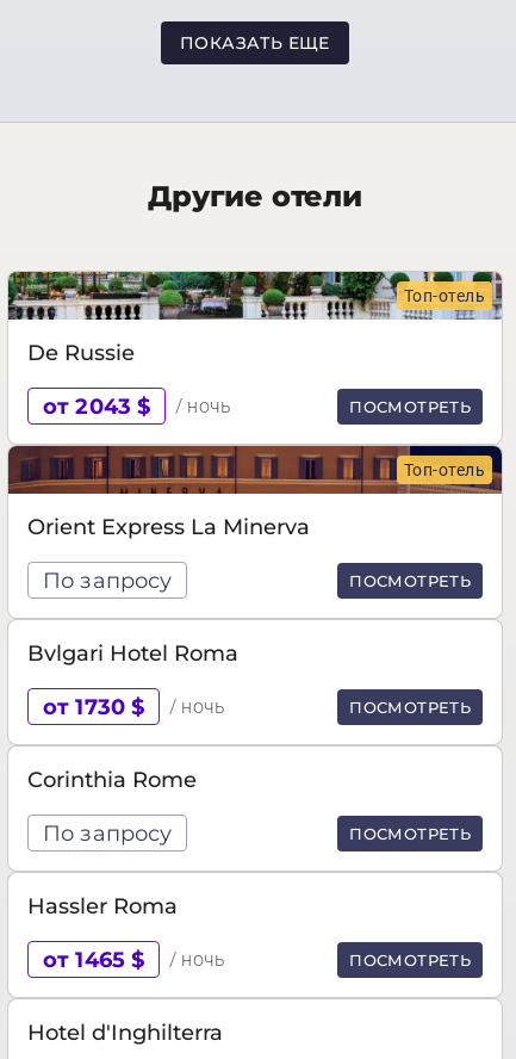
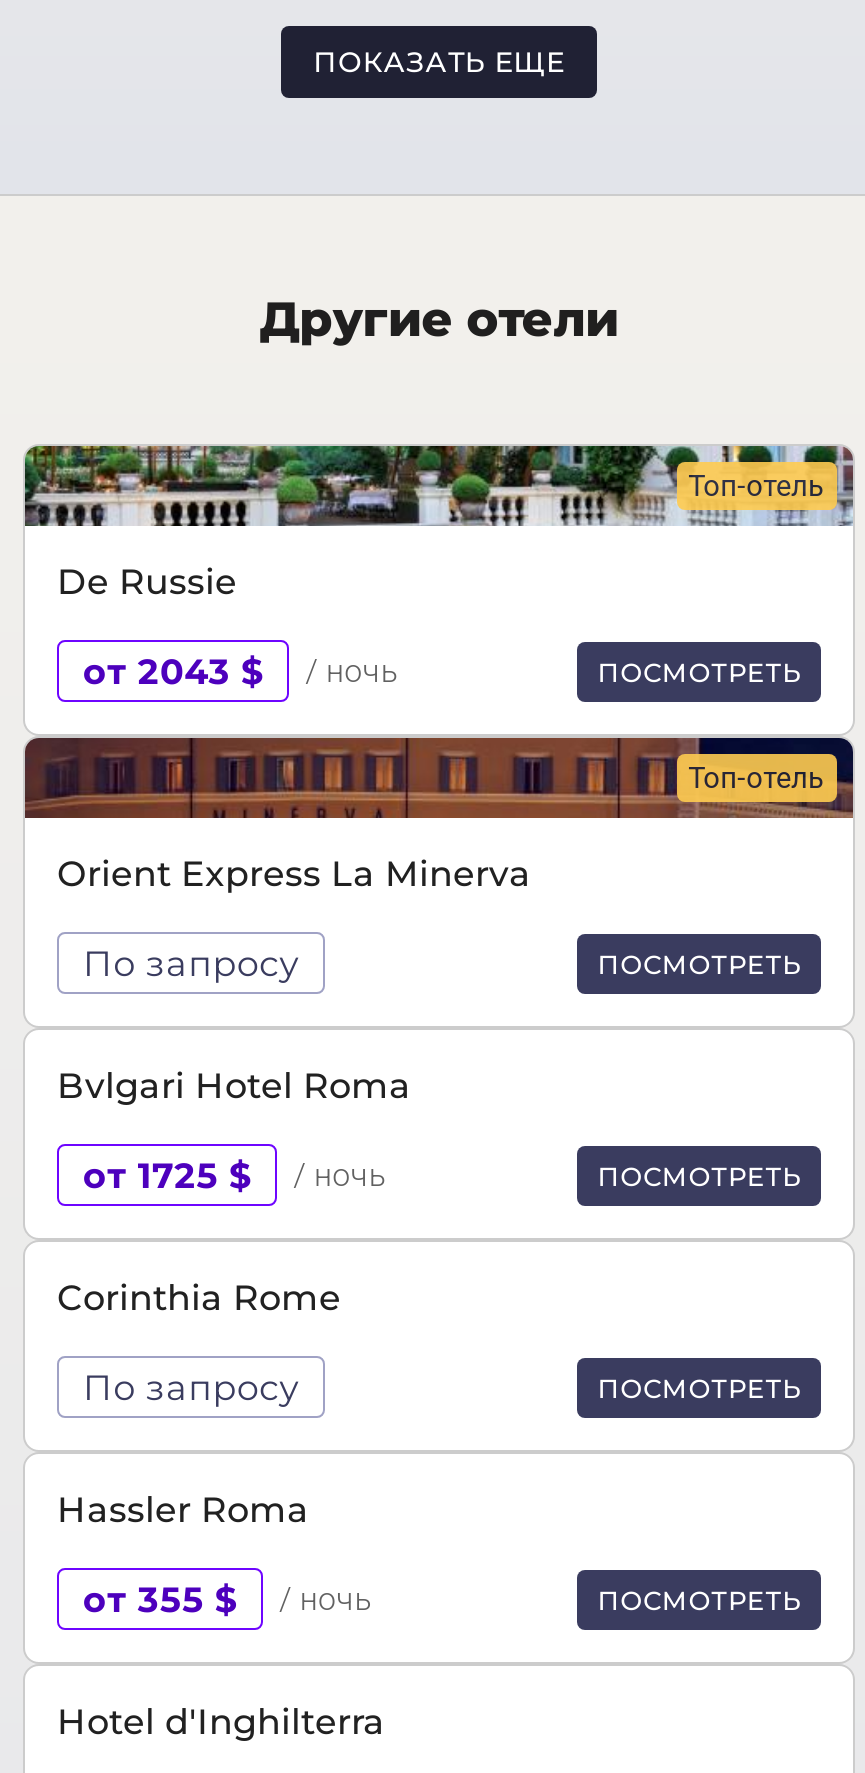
- от 1730 $ / ночь
+ от 1725 $ / ночь

- от 1465 $ / ночь
+ от 355 $ / ночь
